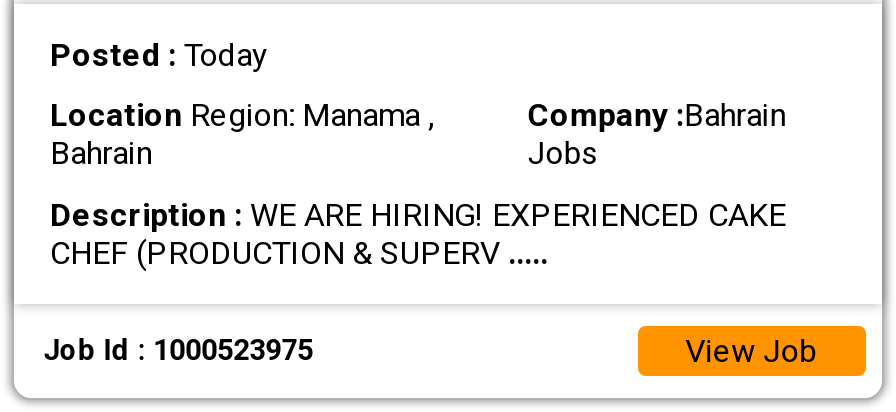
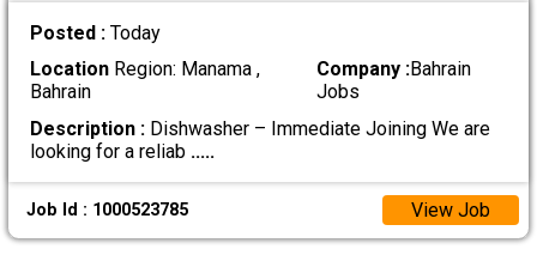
- Description : WE ARE HIRING! EXPERIENCED CAKE
- CHEF (PRODUCTION & SUPERV.....
+ Description : Dishwasher – Immediate Joining We are
+ looking for a reliab.....

- Job Id : 1000523975
+ Job Id : 1000523785
